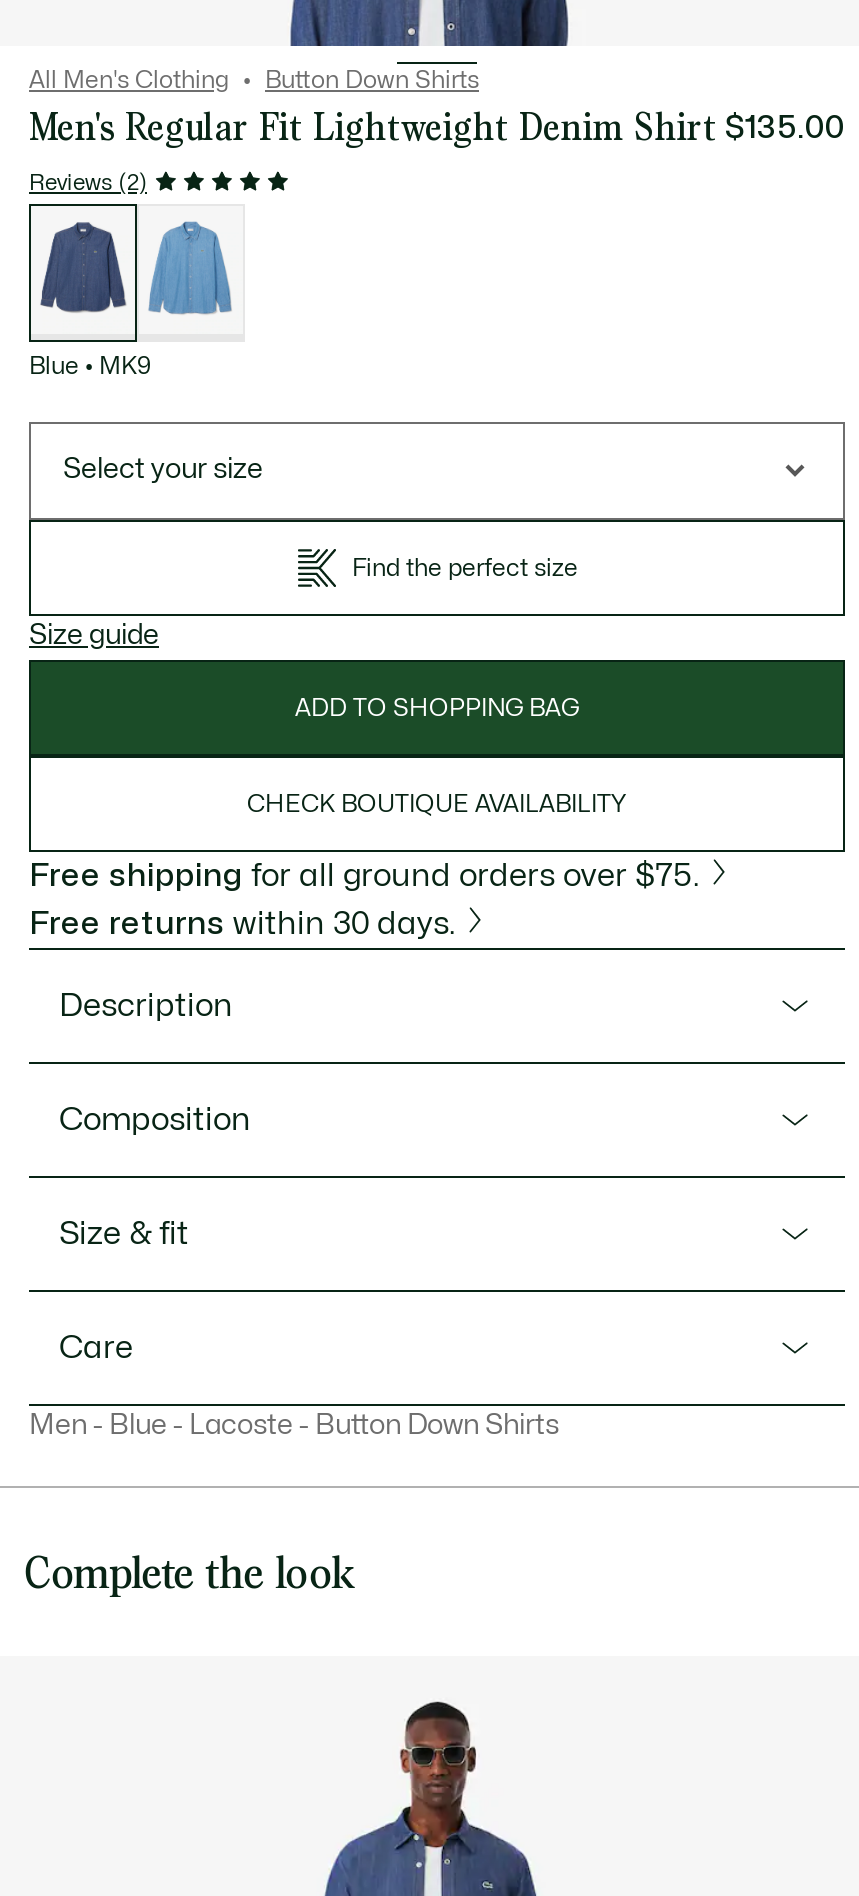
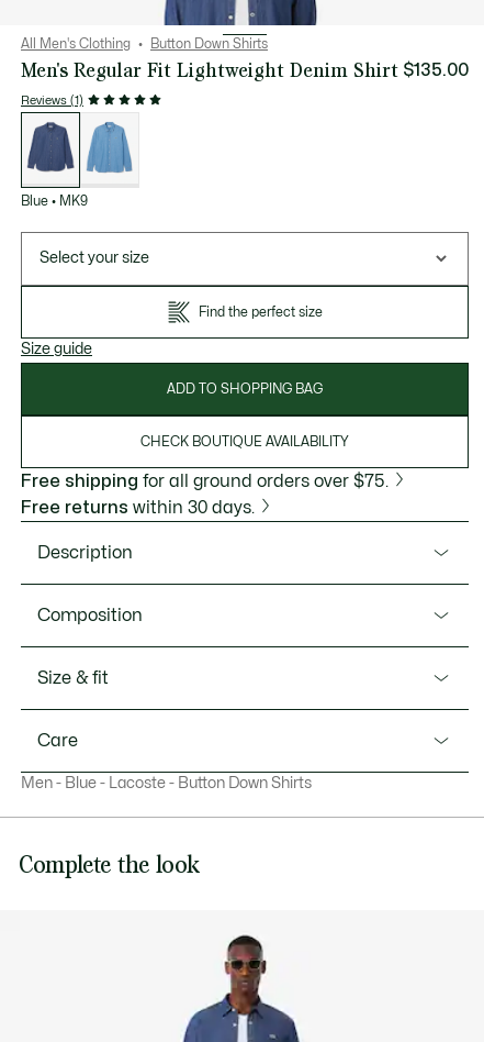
- Reviews (2)
+ Reviews (1)
